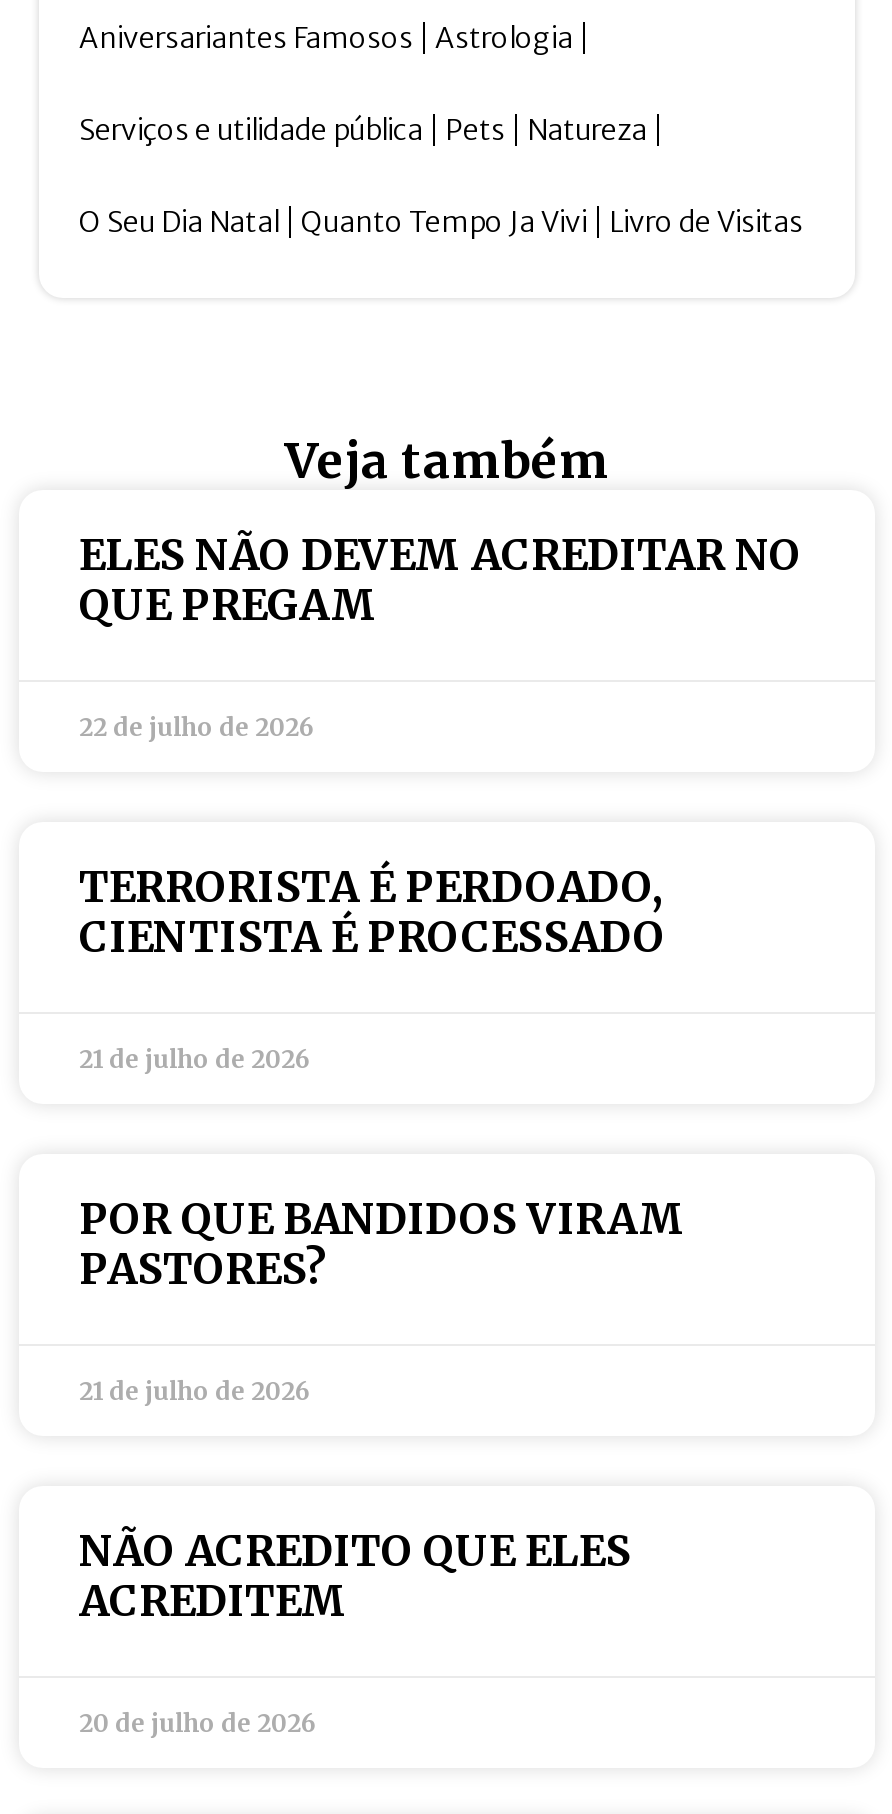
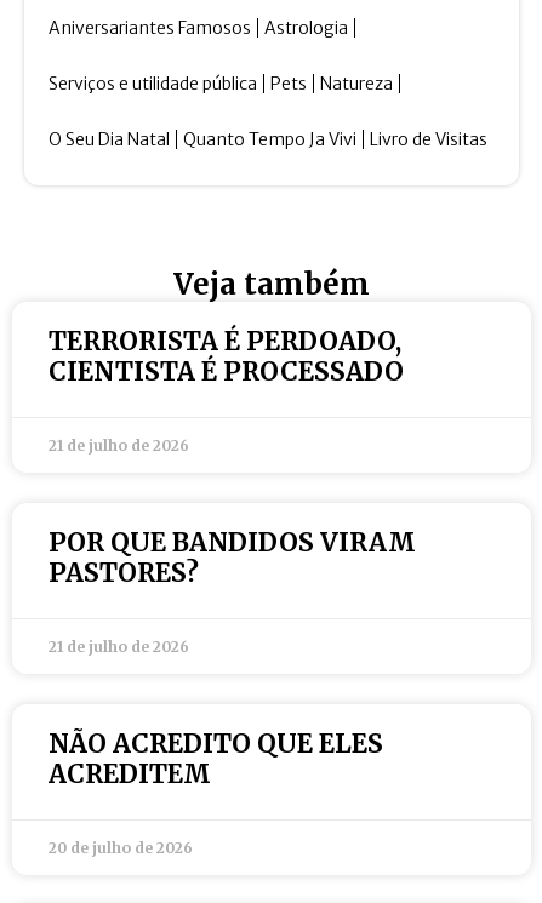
- ELES NÃO DEVEM ACREDITAR NO
- QUE PREGAM
- 22 de julho de 2026
